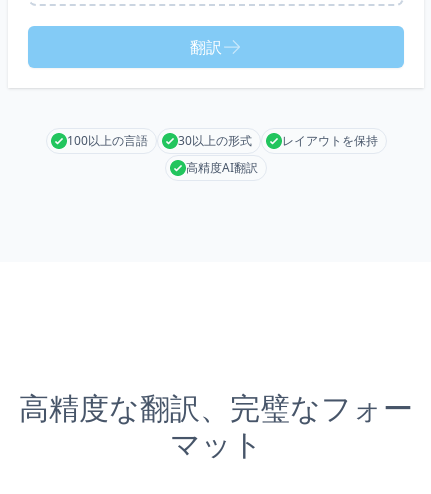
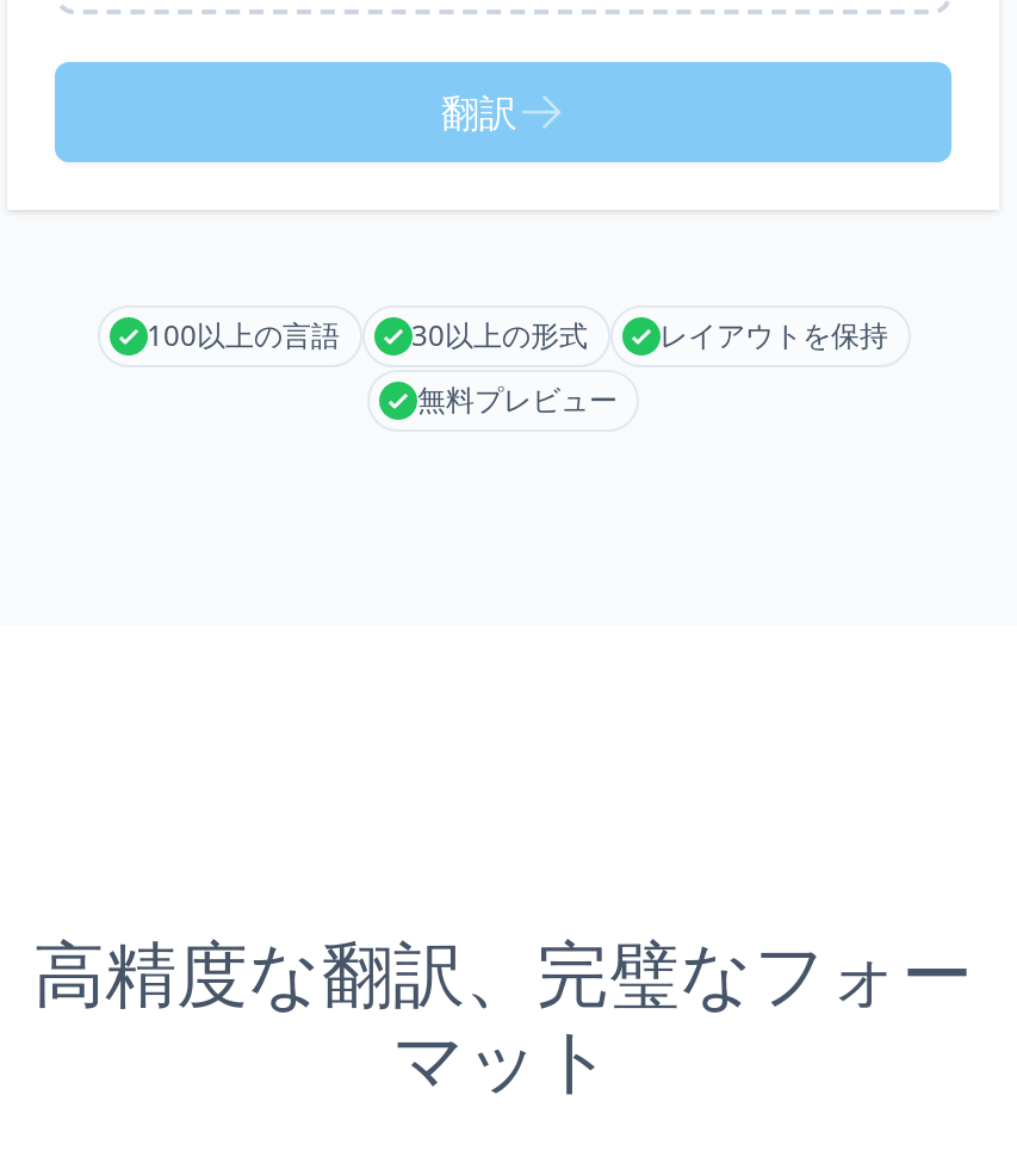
- 高精度AI翻訳
+ 無料プレビュー
